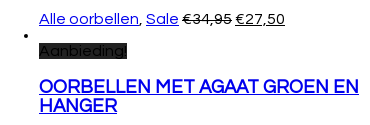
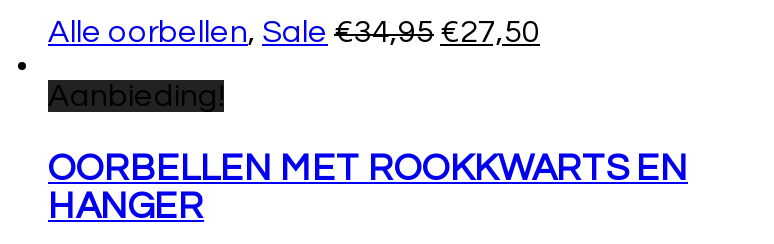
- OORBELLEN MET AGAAT GROEN EN
+ OORBELLEN MET ROOKKWARTS EN
